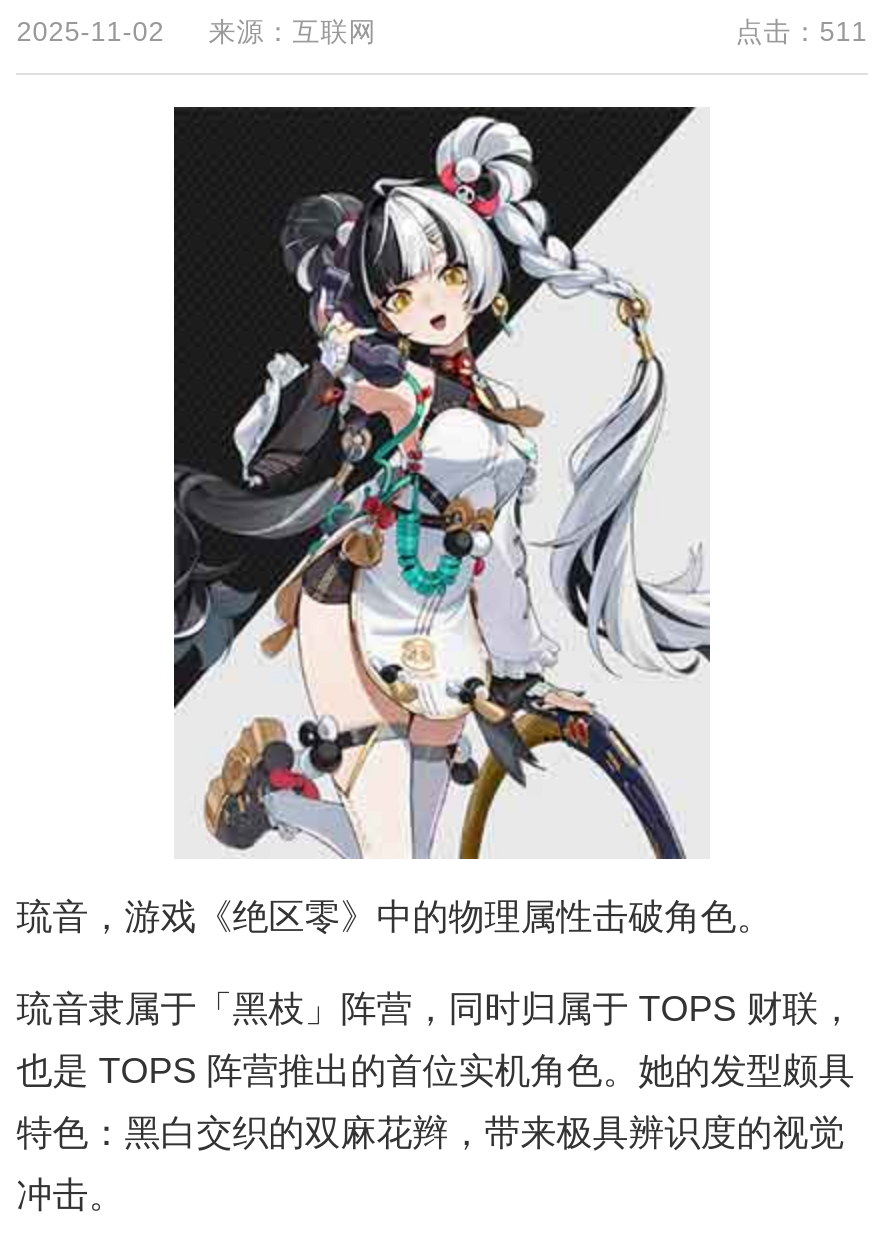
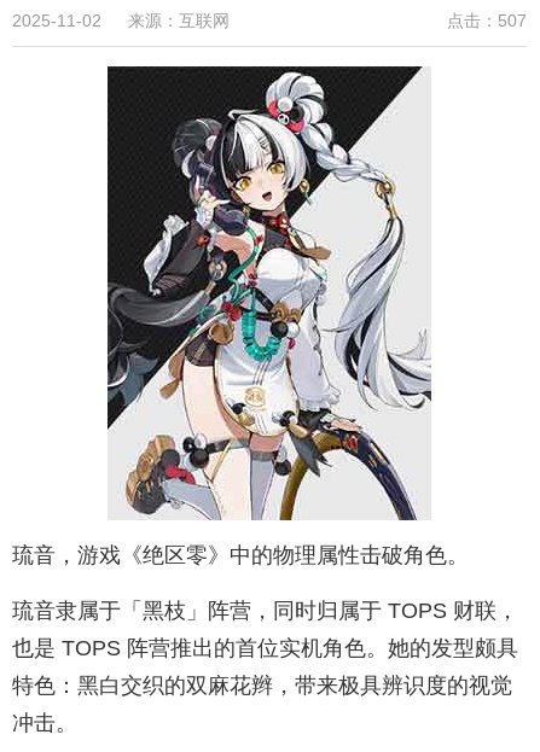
- 点击：511
+ 点击：507
